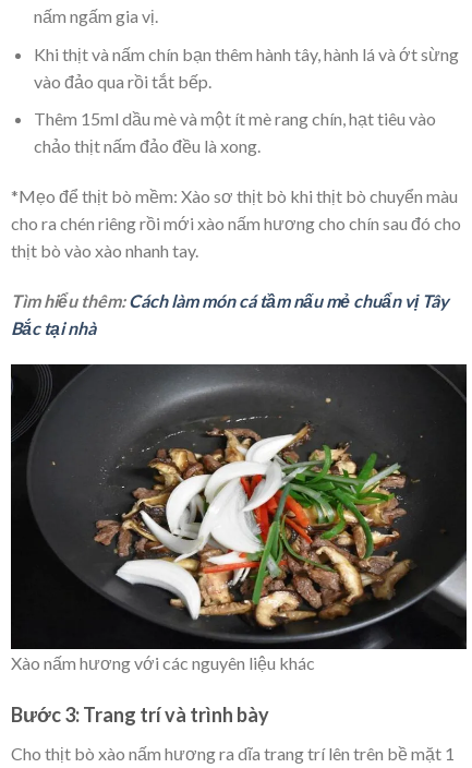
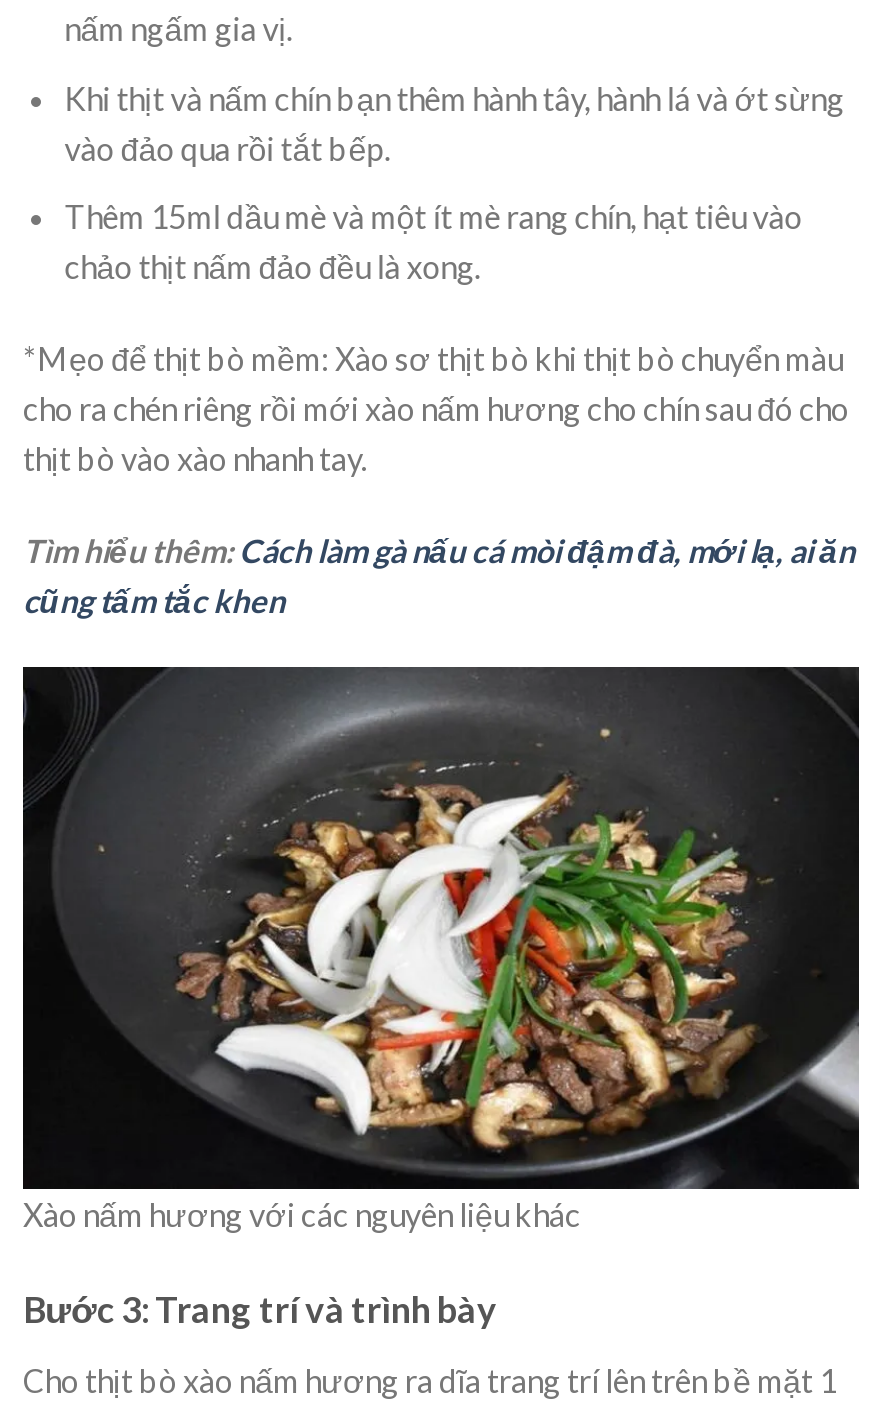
- Tìm hiểu thêm: Cách làm món cá tầm nấu mẻ chuẩn vị Tây
- Bắc tại nhà
+ Tìm hiểu thêm: Cách làm gà nấu cá mòi đậm đà, mới lạ, ai ăn
+ cũng tấm tắc khen
